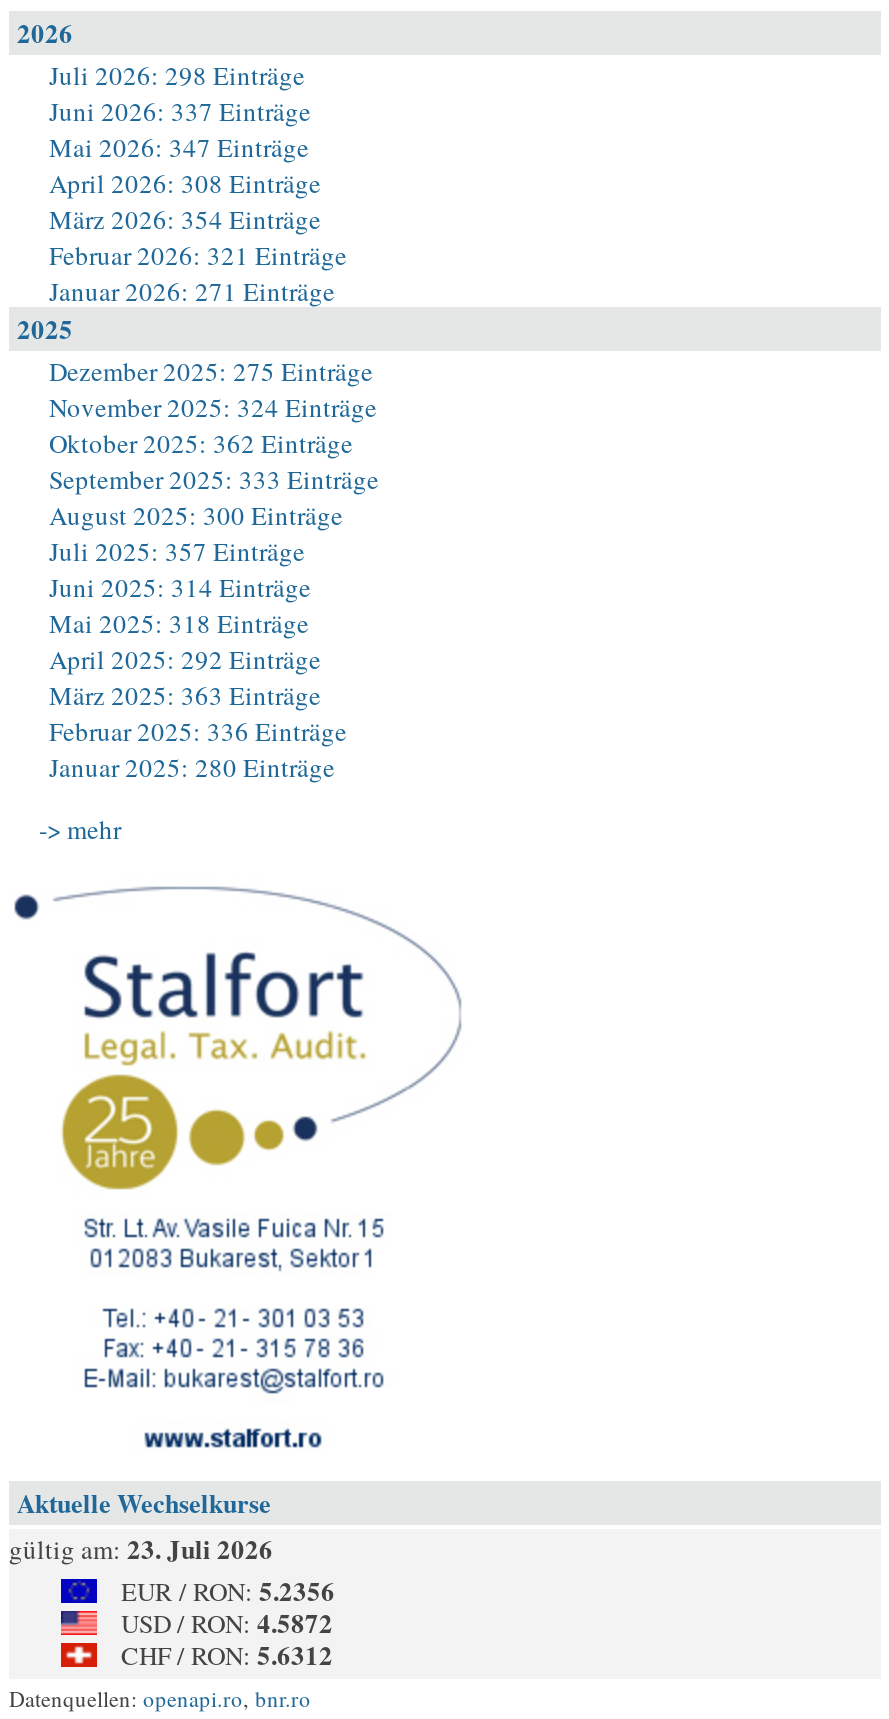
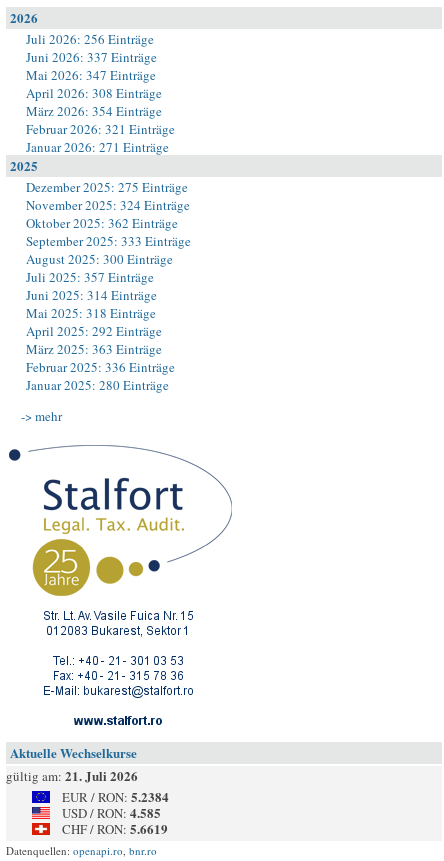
- Juli 2026: 298 Einträge
+ Juli 2026: 256 Einträge

- gültig am: 23. Juli 2026
+ gültig am: 21. Juli 2026

- EUR / RON: 5.2356
+ EUR / RON: 5.2384

- USD / RON: 4.5872
+ USD / RON: 4.585

- CHF / RON: 5.6312
+ CHF / RON: 5.6619
